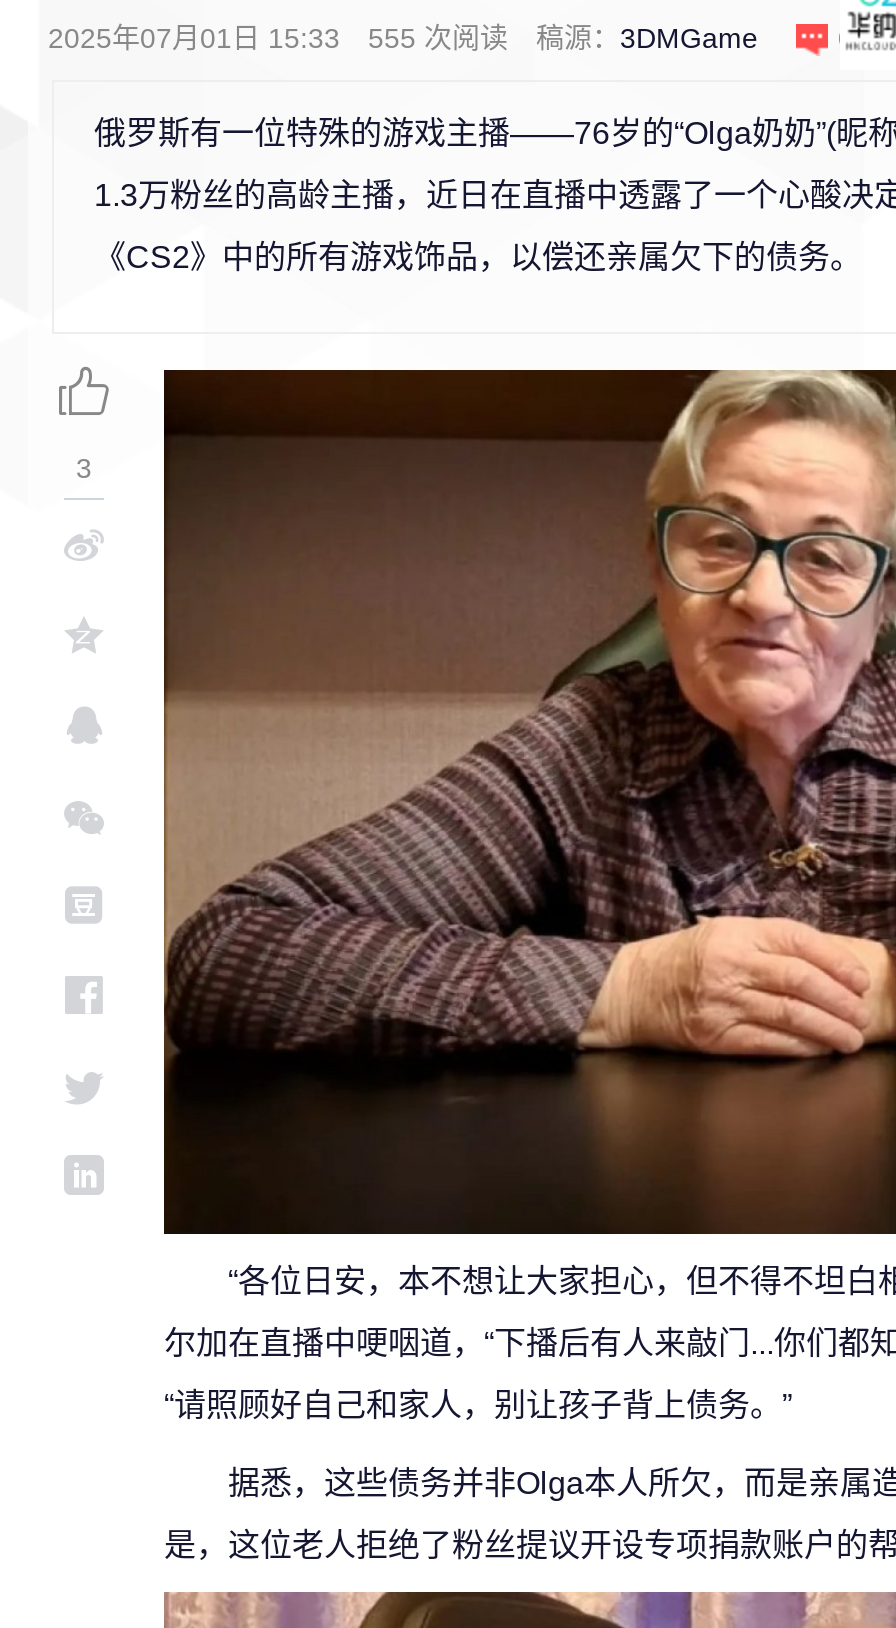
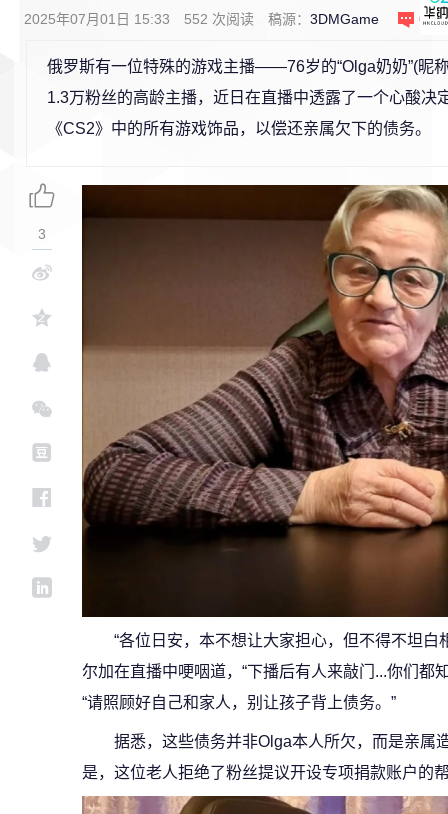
- 2025年07月01日 15:33 555次阅读 稿源：3DMGame
+ 2025年07月01日 15:33 552次阅读 稿源：3DMGame
